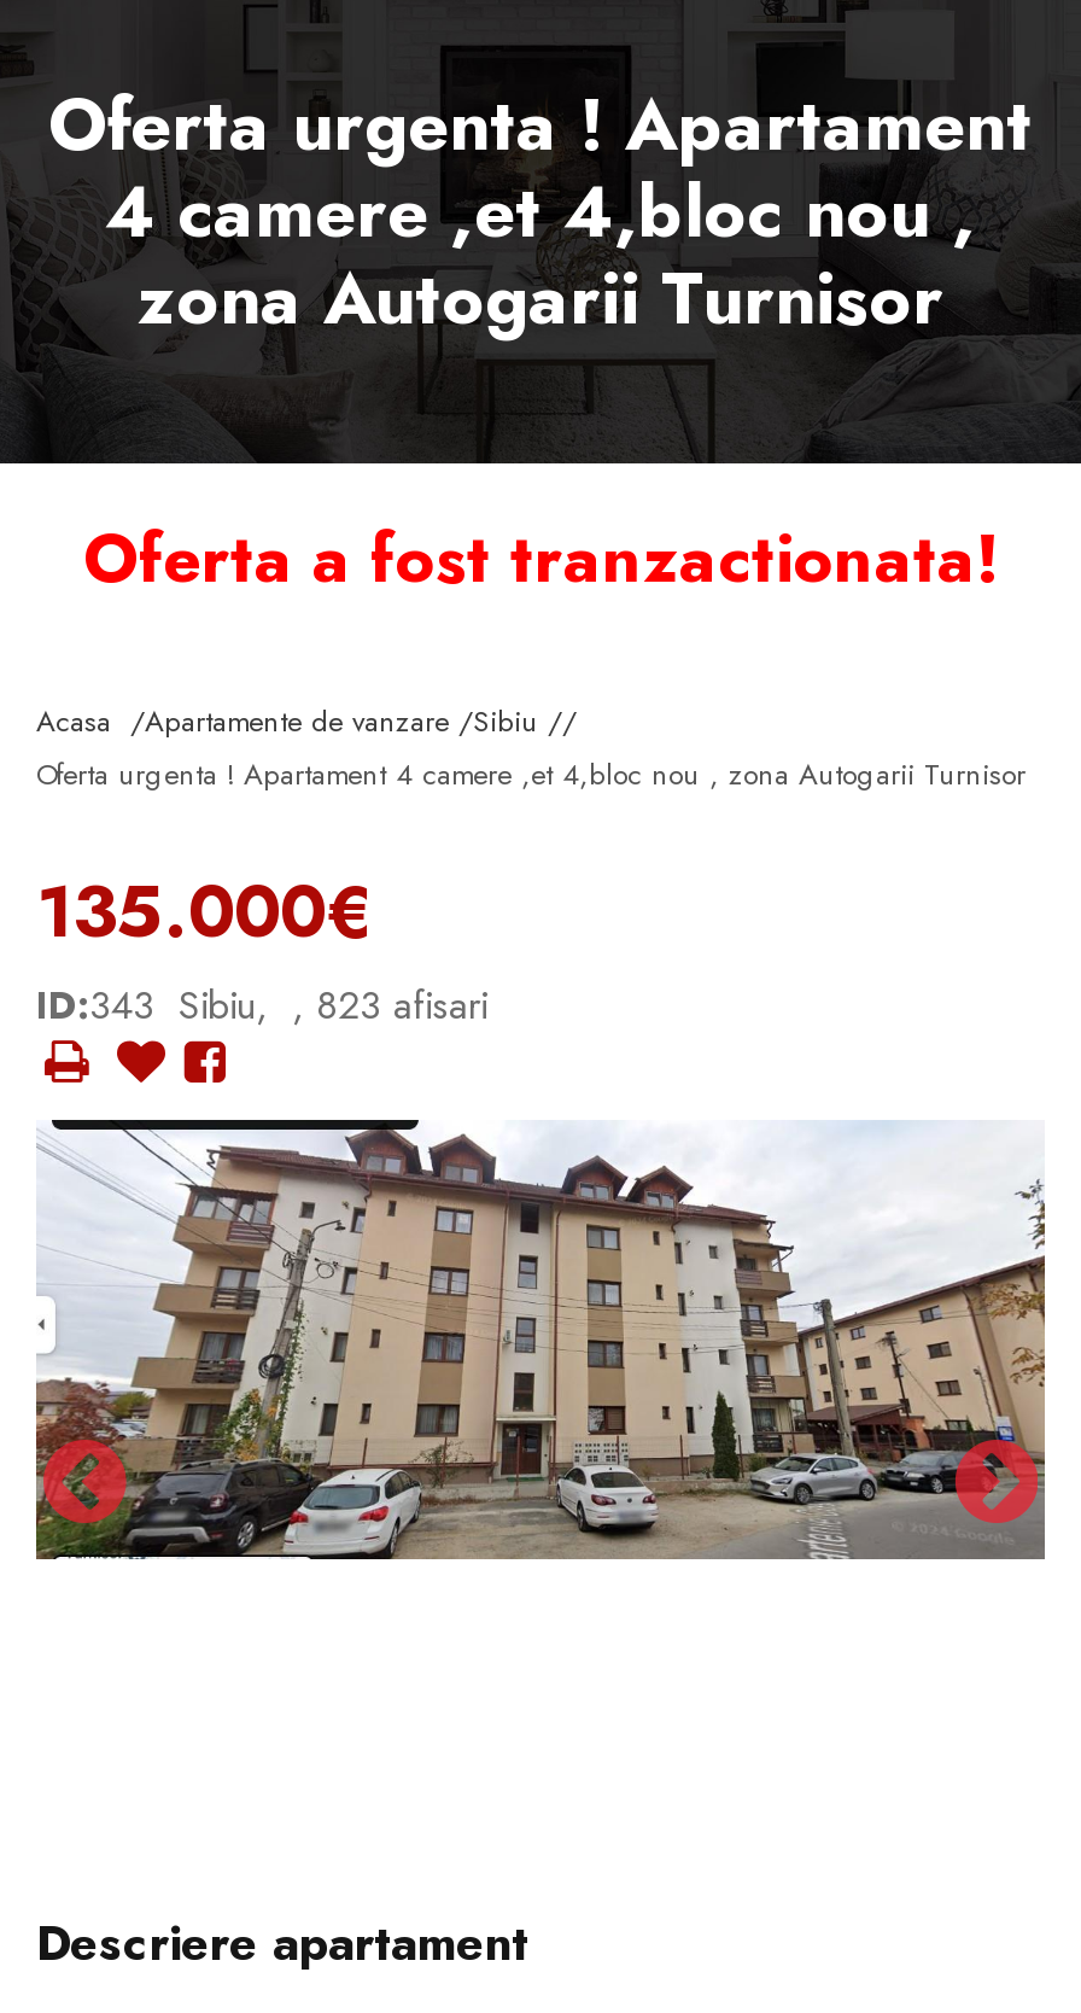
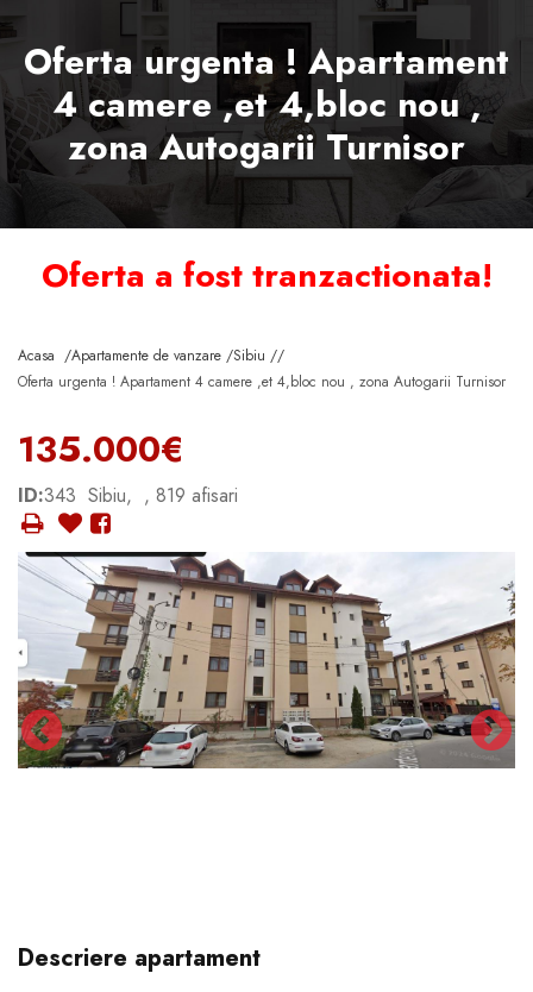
- ID:343 Sibiu, , 823 afisari
+ ID:343 Sibiu, , 819 afisari
